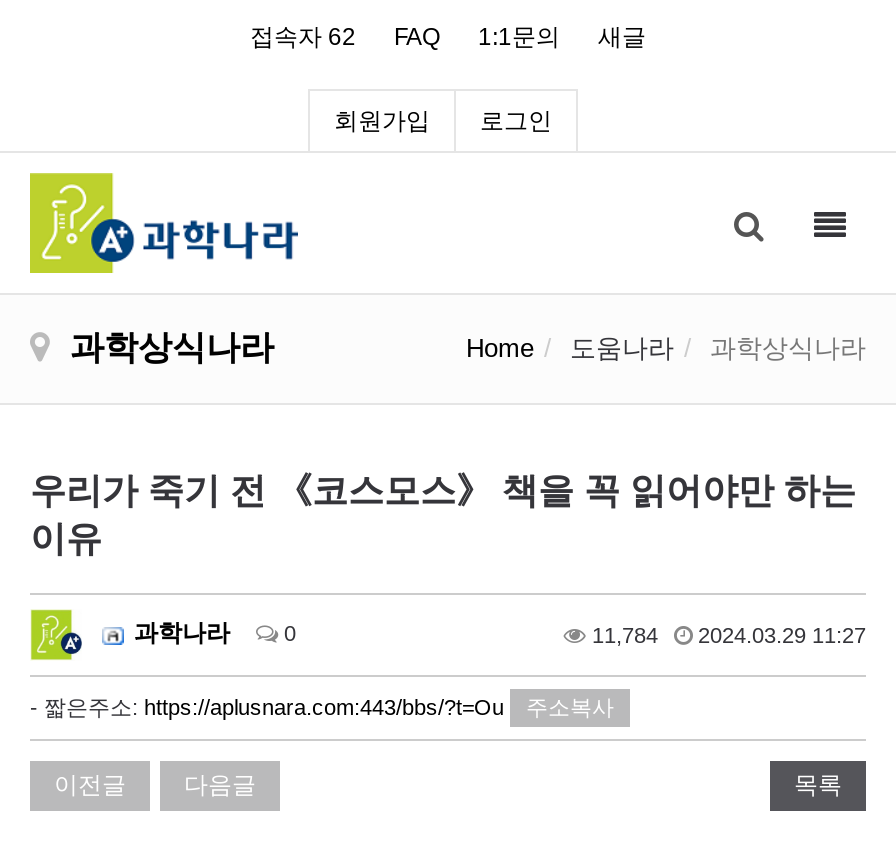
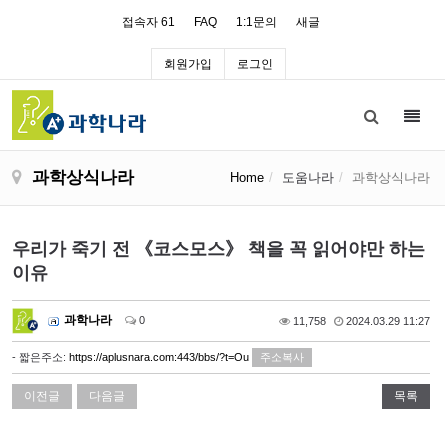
- 접속자 62 FAQ 1:1문의 새글
+ 접속자 61 FAQ 1:1문의 새글

- 11,784 2024.03.29 11:27
+ 11,758 2024.03.29 11:27
